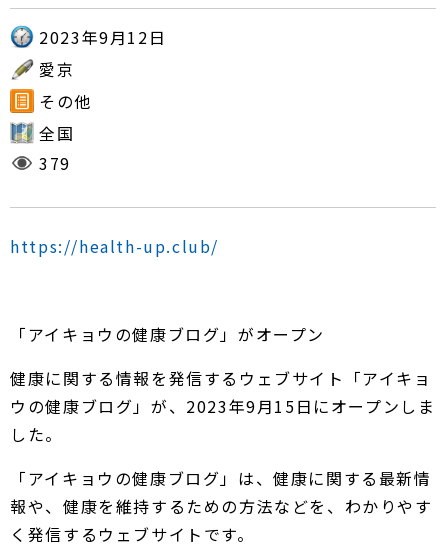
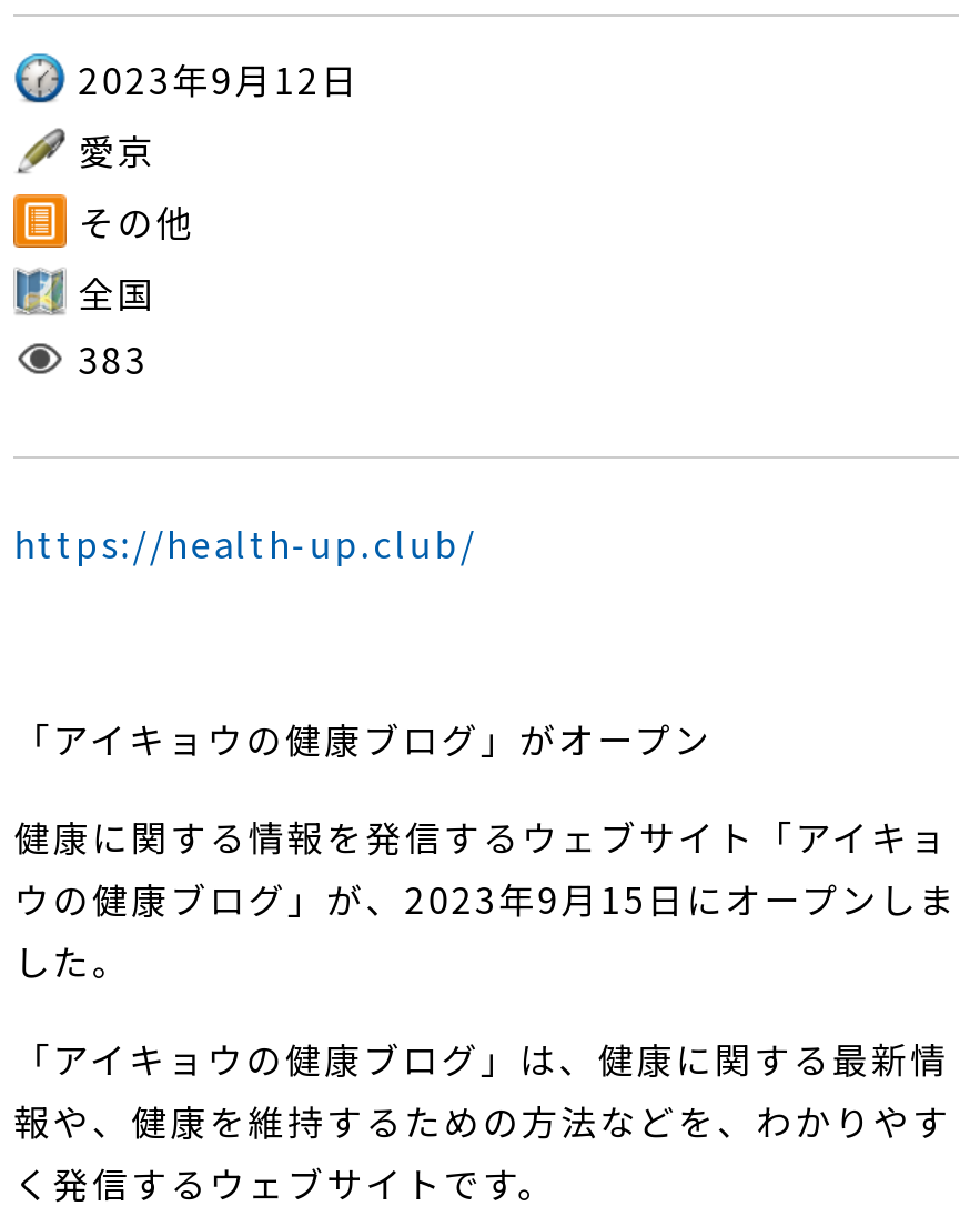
- 379
+ 383
